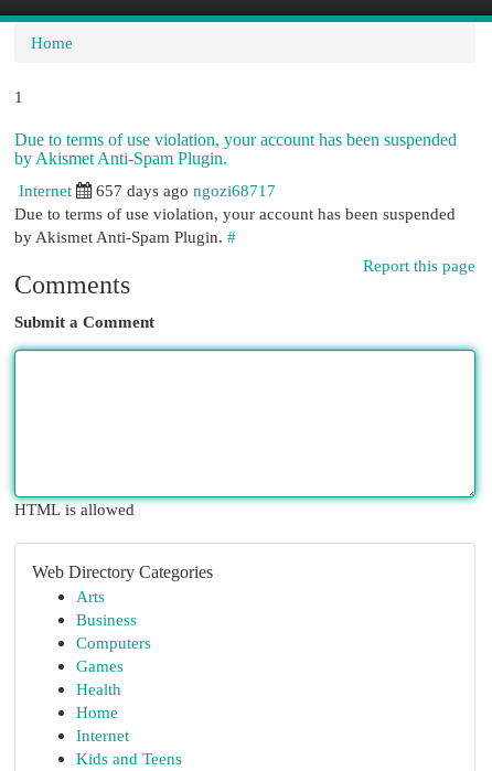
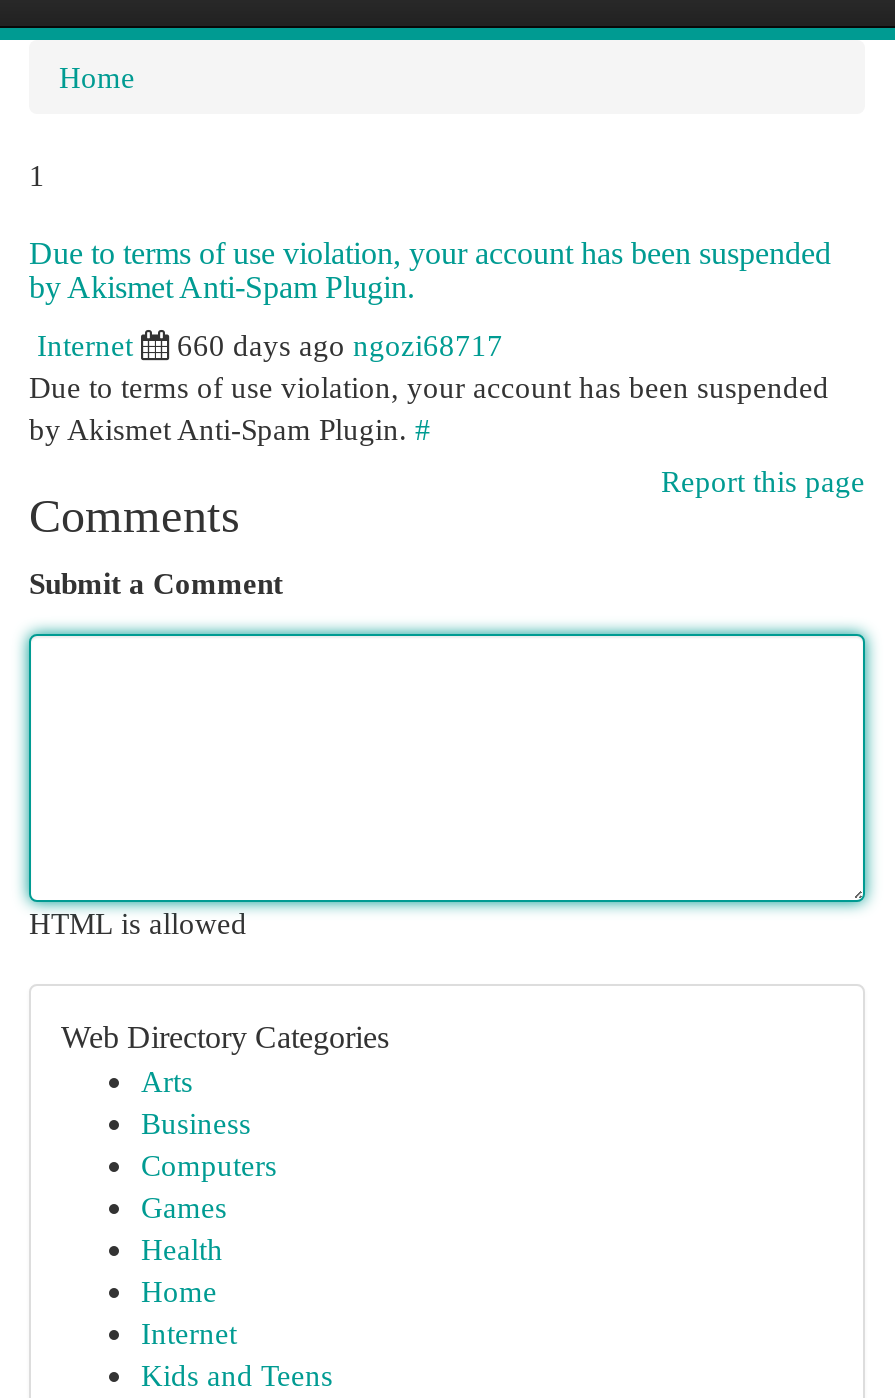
- 657 days ago ngozi68717
+ 660 days ago ngozi68717
